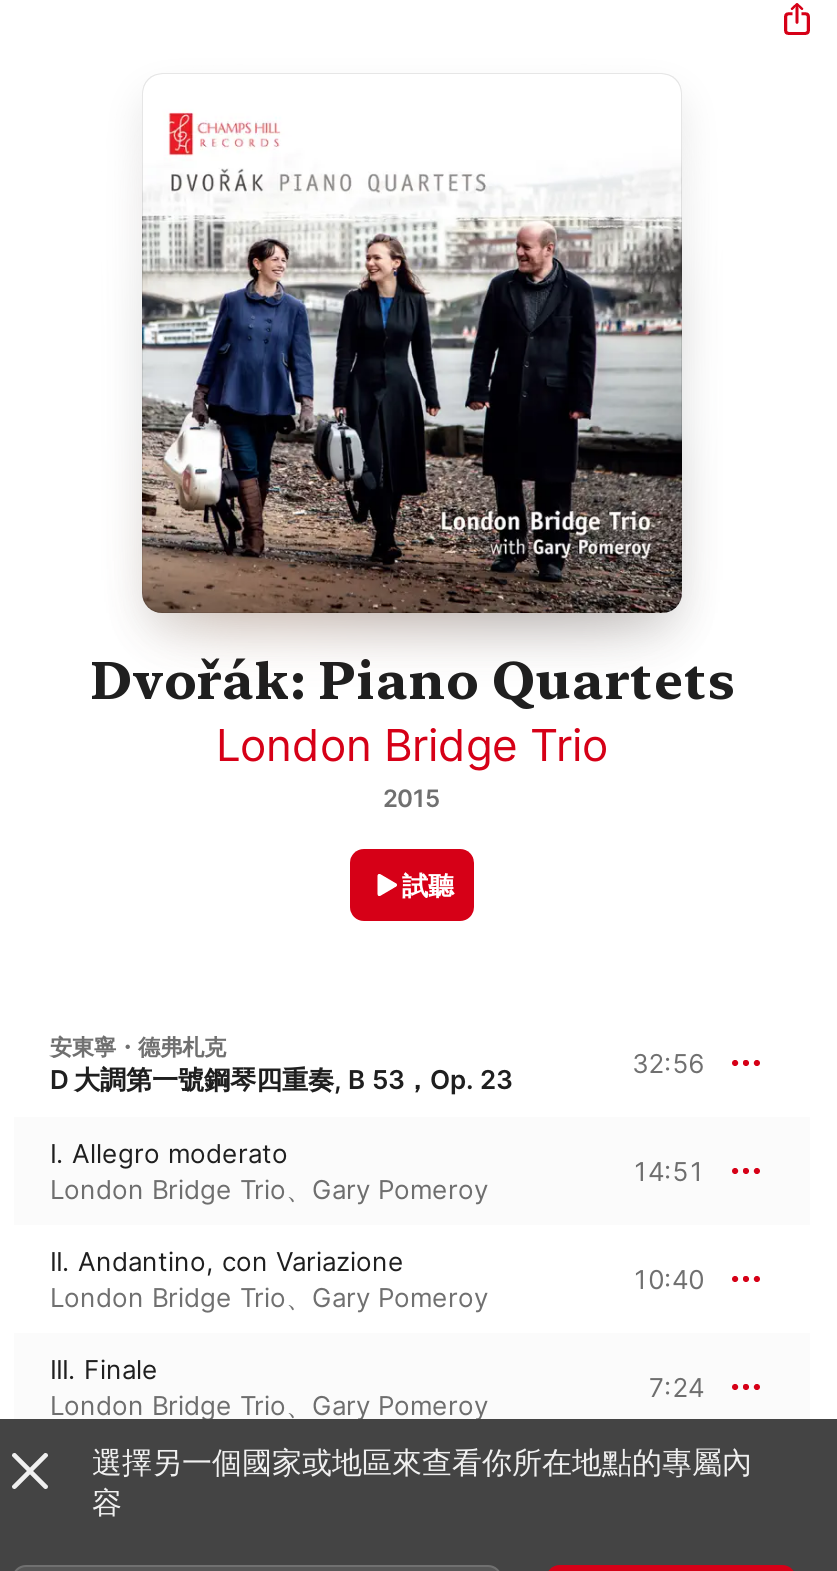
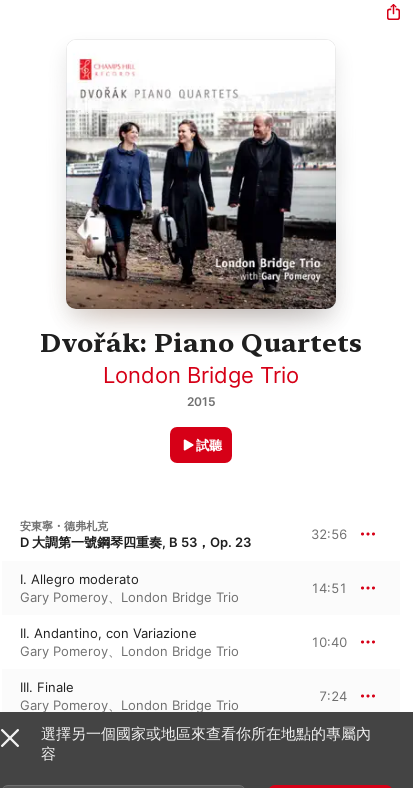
- London Bridge Trio、Gary Pomeroy
+ Gary Pomeroy、London Bridge Trio

- London Bridge Trio、Gary Pomeroy
+ Gary Pomeroy、London Bridge Trio

- London Bridge Trio、Gary Pomeroy
+ Gary Pomeroy、London Bridge Trio
